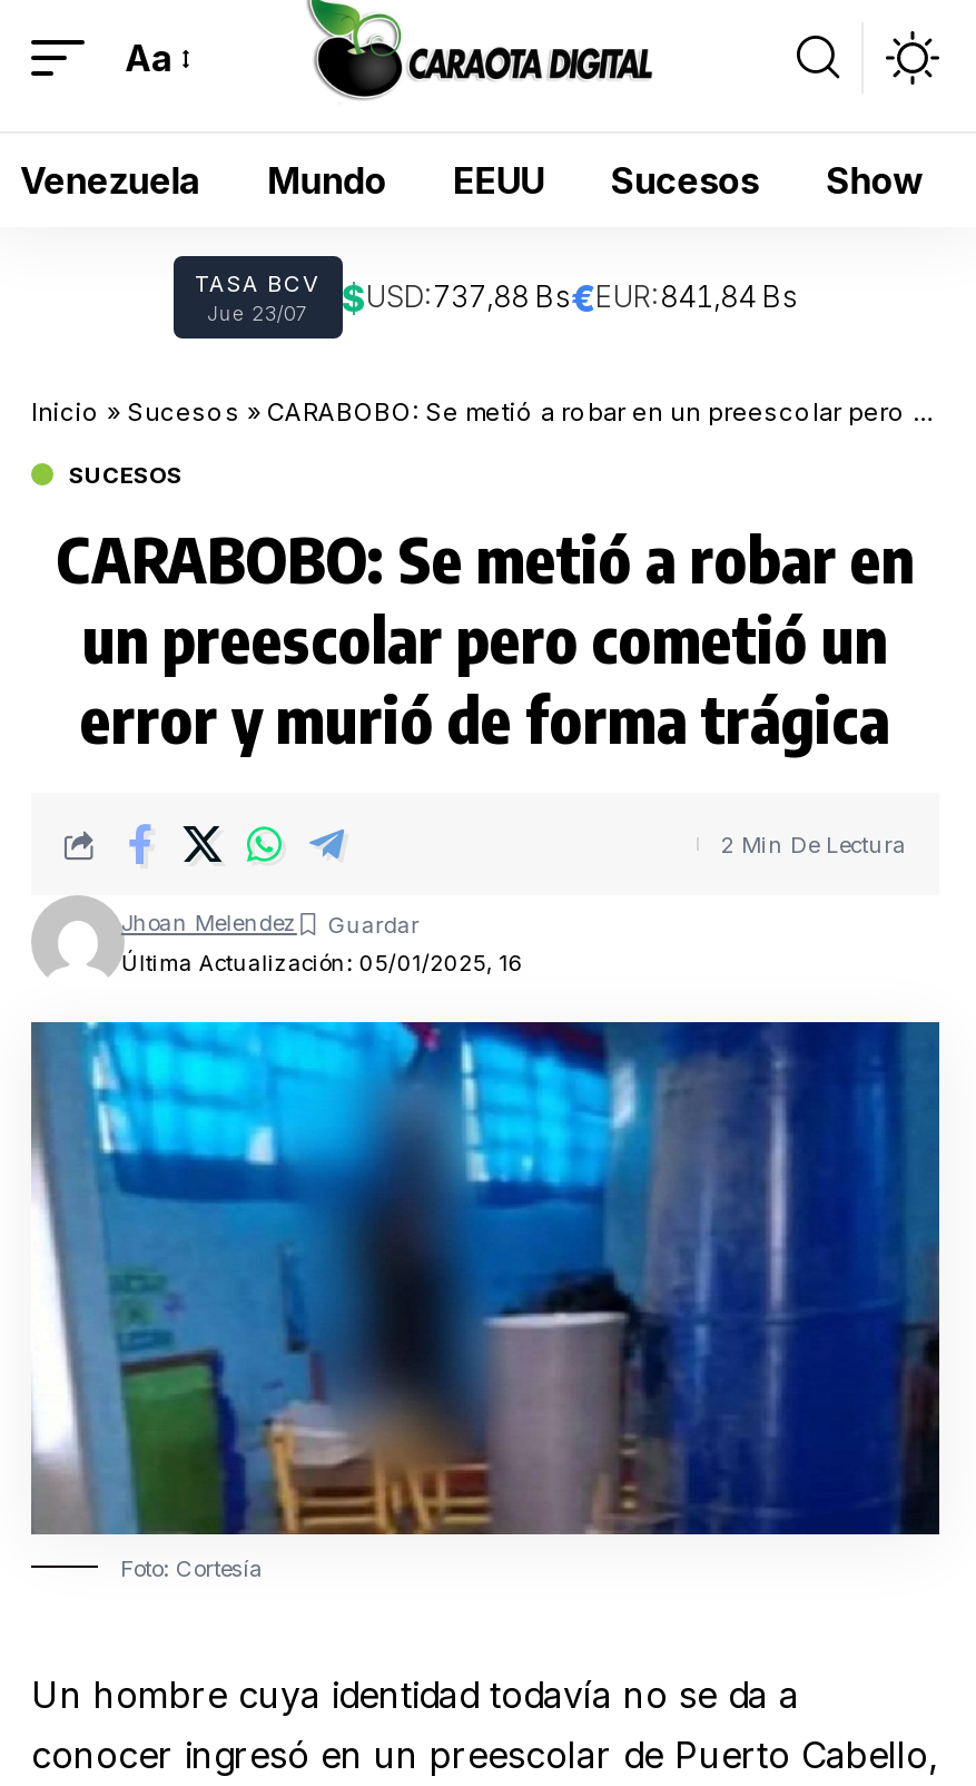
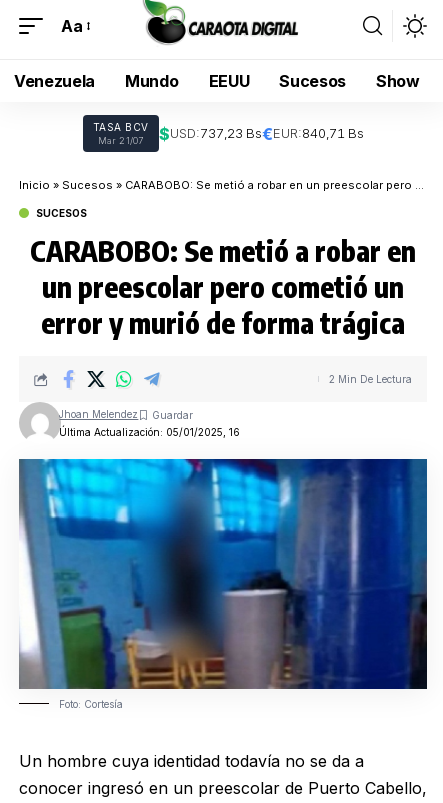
- Jue 23/07
- $USD:737,88 Bs€EUR:841,84 Bs
+ Mar 21/07
+ $USD:737,23 Bs€EUR:840,71 Bs
